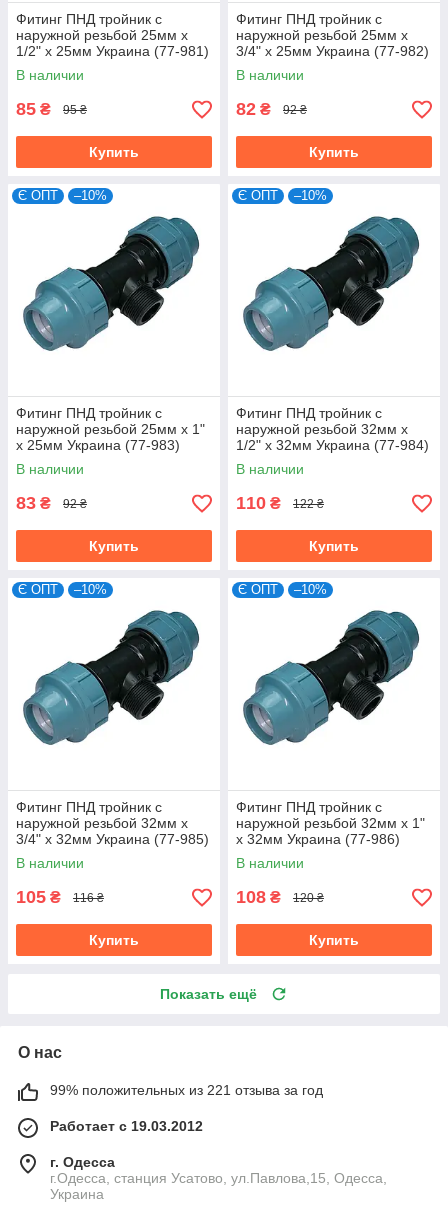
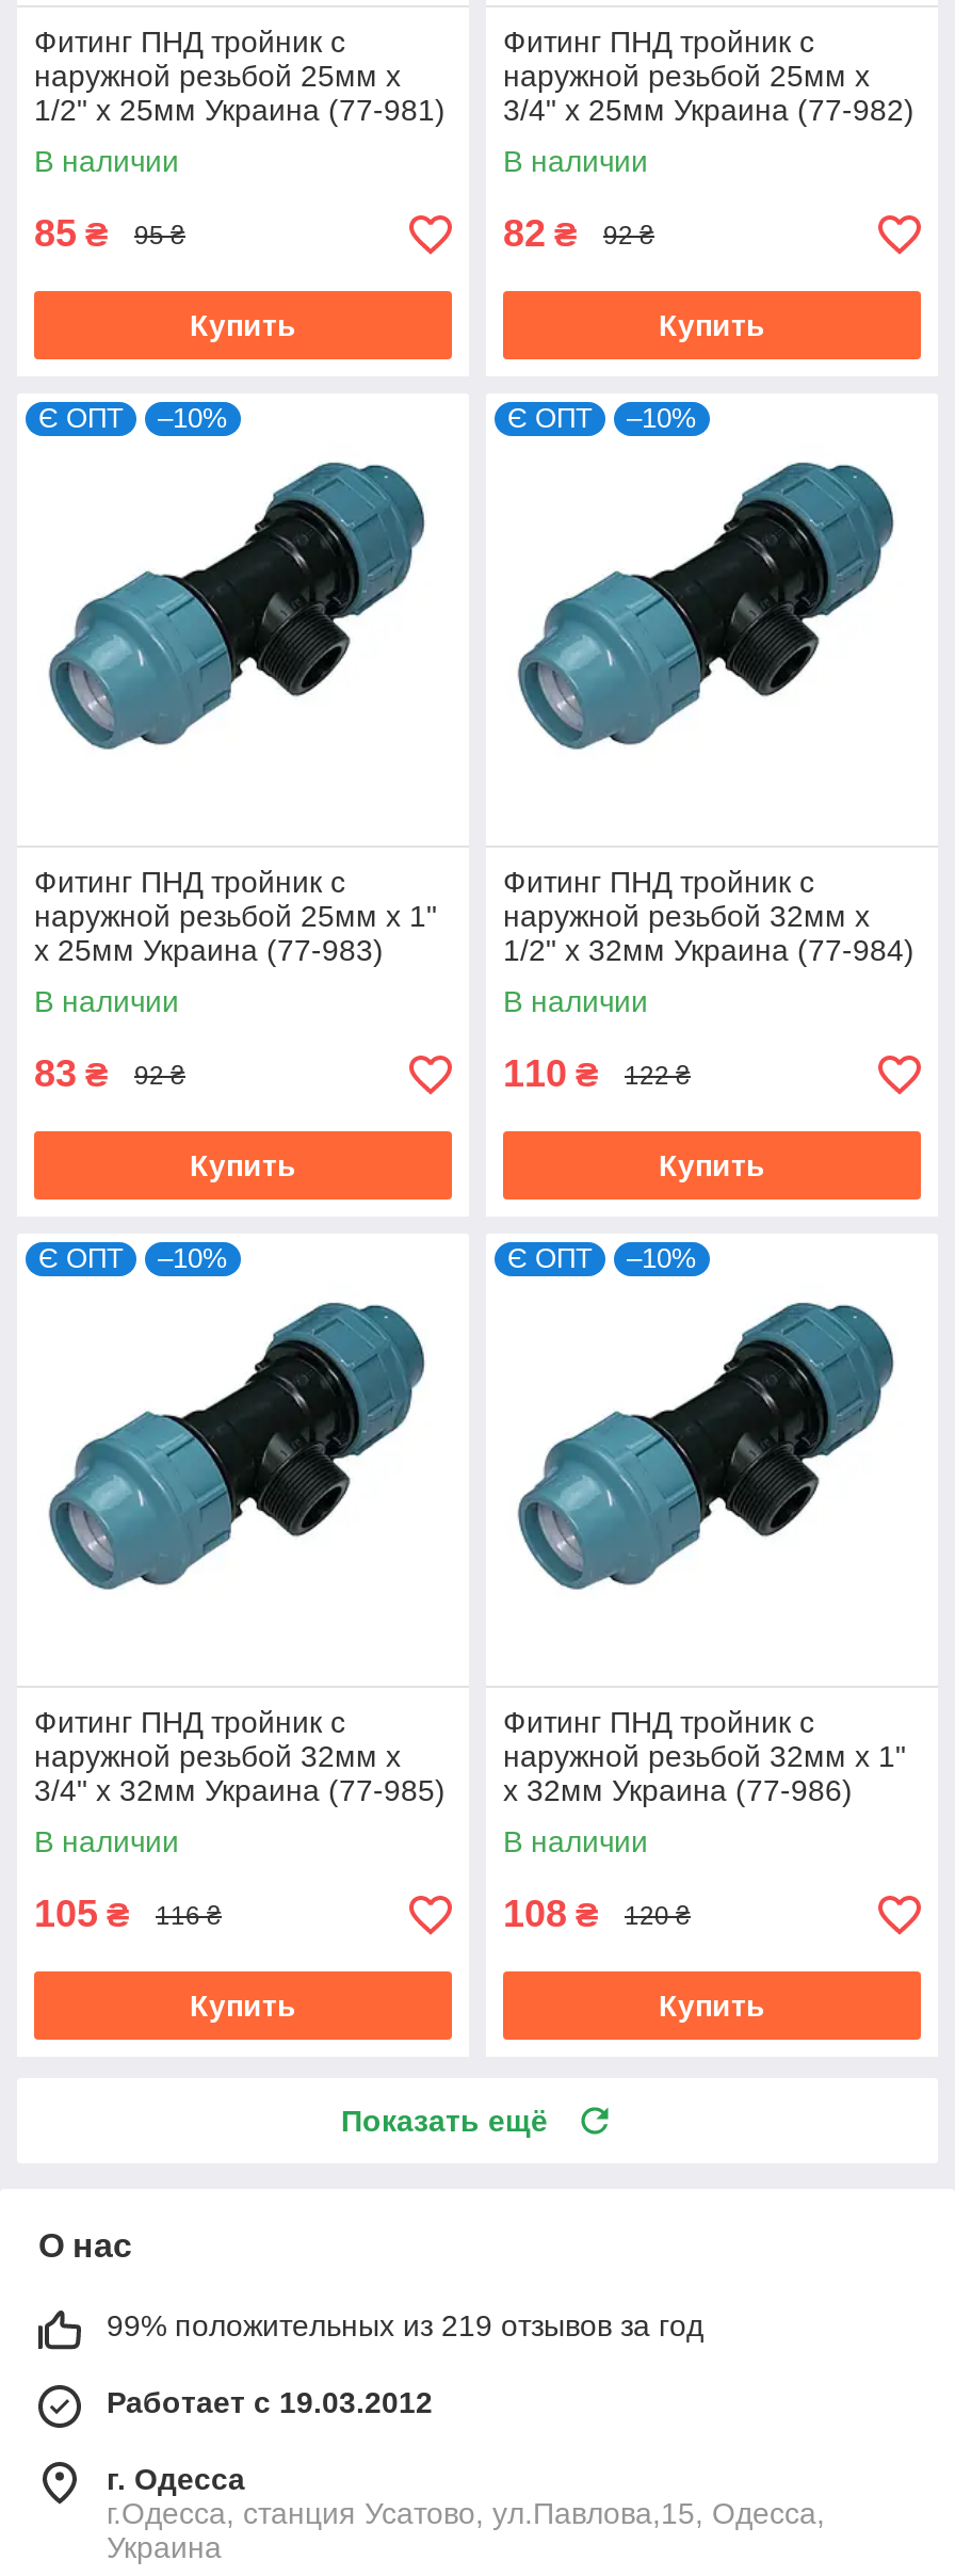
- 99% положительных из 221 отзыва за год
+ 99% положительных из 219 отзывов за год
